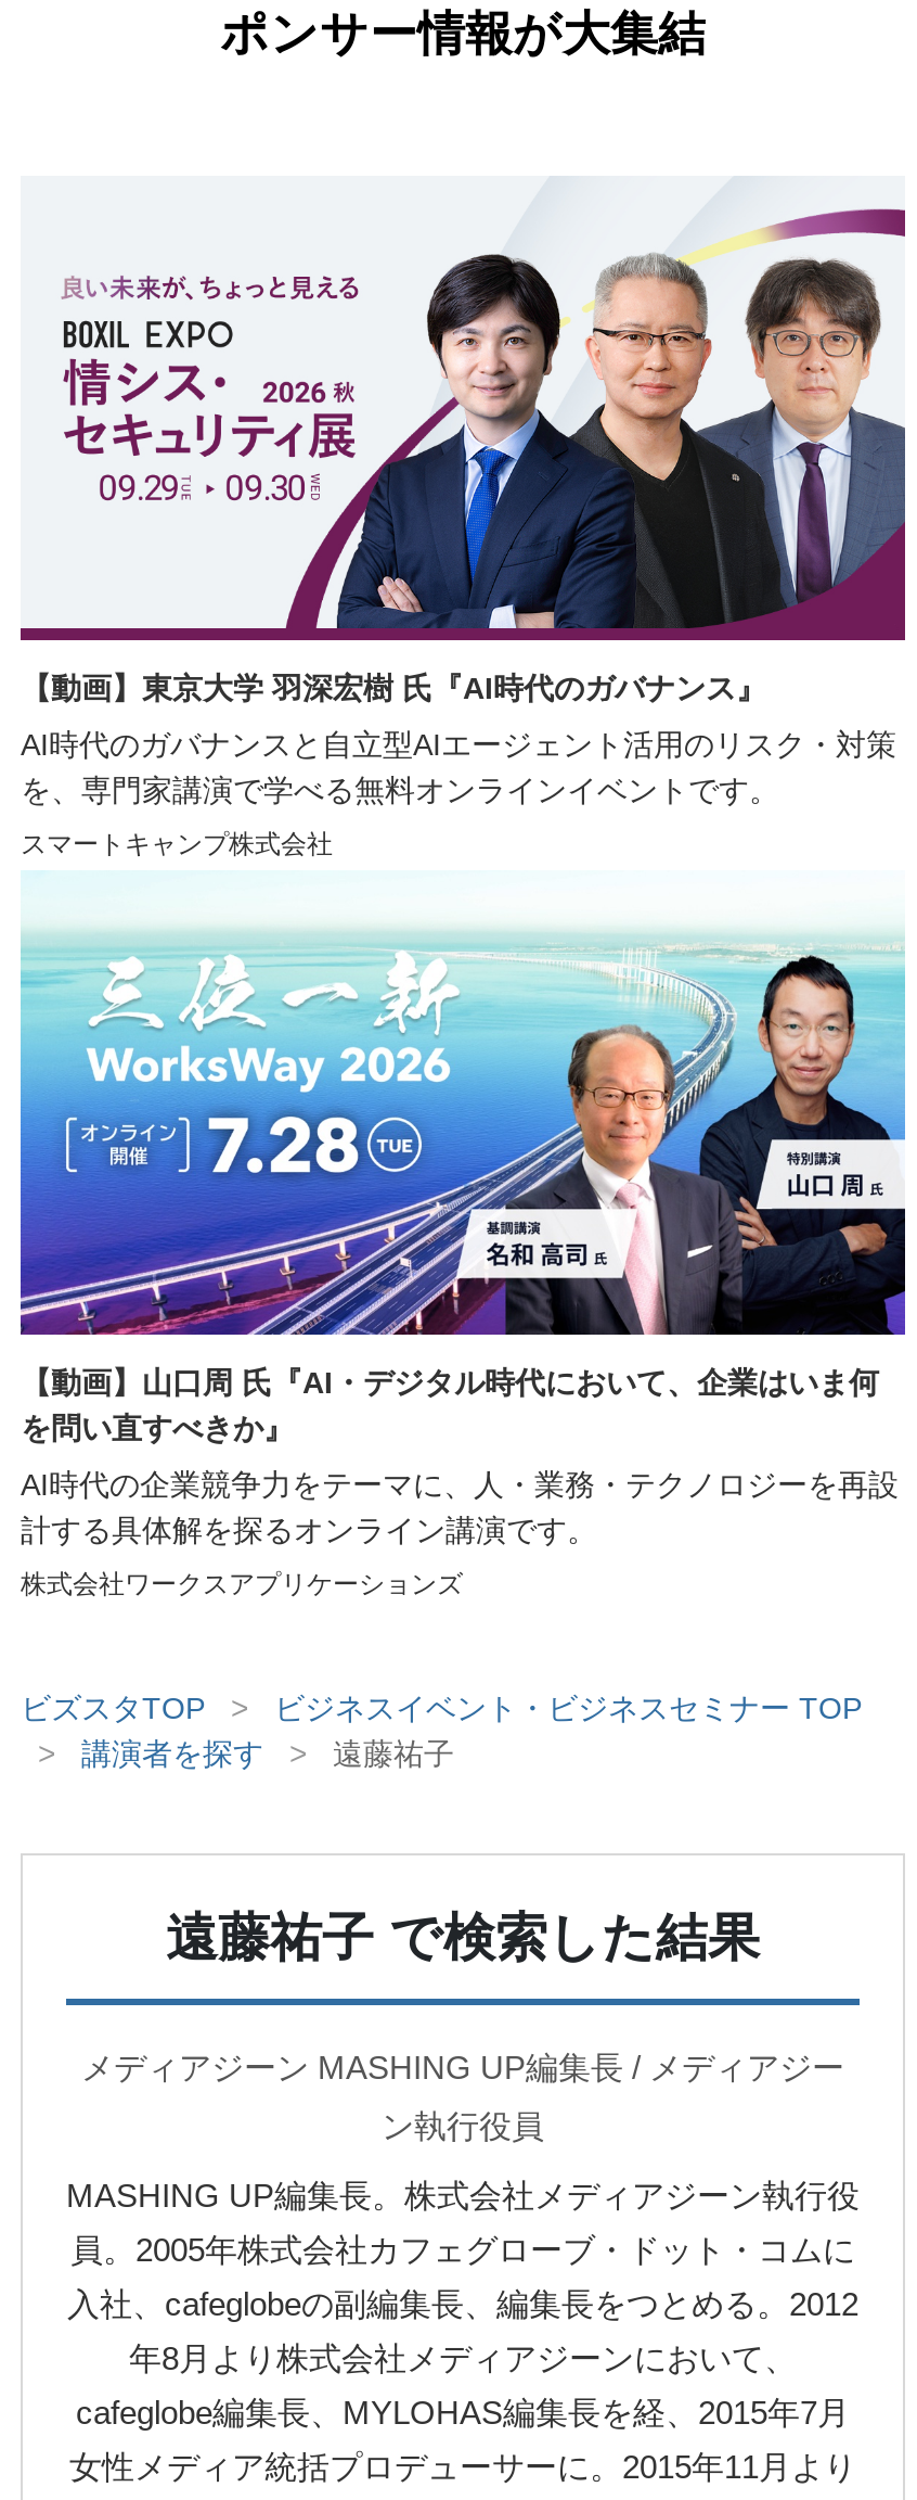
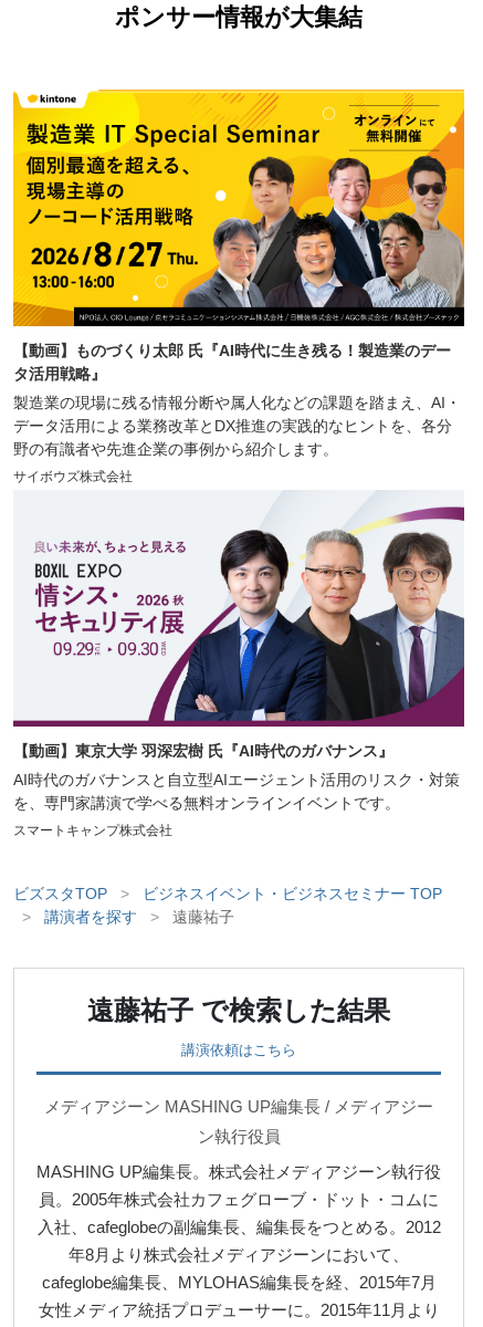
+ [image]
+ 【動画】ものづくり太郎 氏『AI時代に生き残る！製造業のデー
+ タ活用戦略』
+ 製造業の現場に残る情報分断や属人化などの課題を踏まえ、AI・
+ データ活用による業務改革とDX推進の実践的なヒントを、各分
+ 野の有識者や先進企業の事例から紹介します。
+ サイボウズ株式会社

moved down: [image] | 【動画】東京大学 羽深宏樹 氏『AI時代のガバナンス』 | AI時代のガバナンスと自立型AIエージェント活用のリスク・対策 | を、専門家講演で学べる無料オンラインイベントです。 | スマートキャンプ株式会社

- [image]
- 【動画】山口周 氏『AI・デジタル時代において、企業はいま何
- を問い直すべきか』
- AI時代の企業競争力をテーマに、人・業務・テクノロジーを再設
- 計する具体解を探るオンライン講演です。
- 株式会社ワークスアプリケーションズ

+ 講演依頼はこちら
